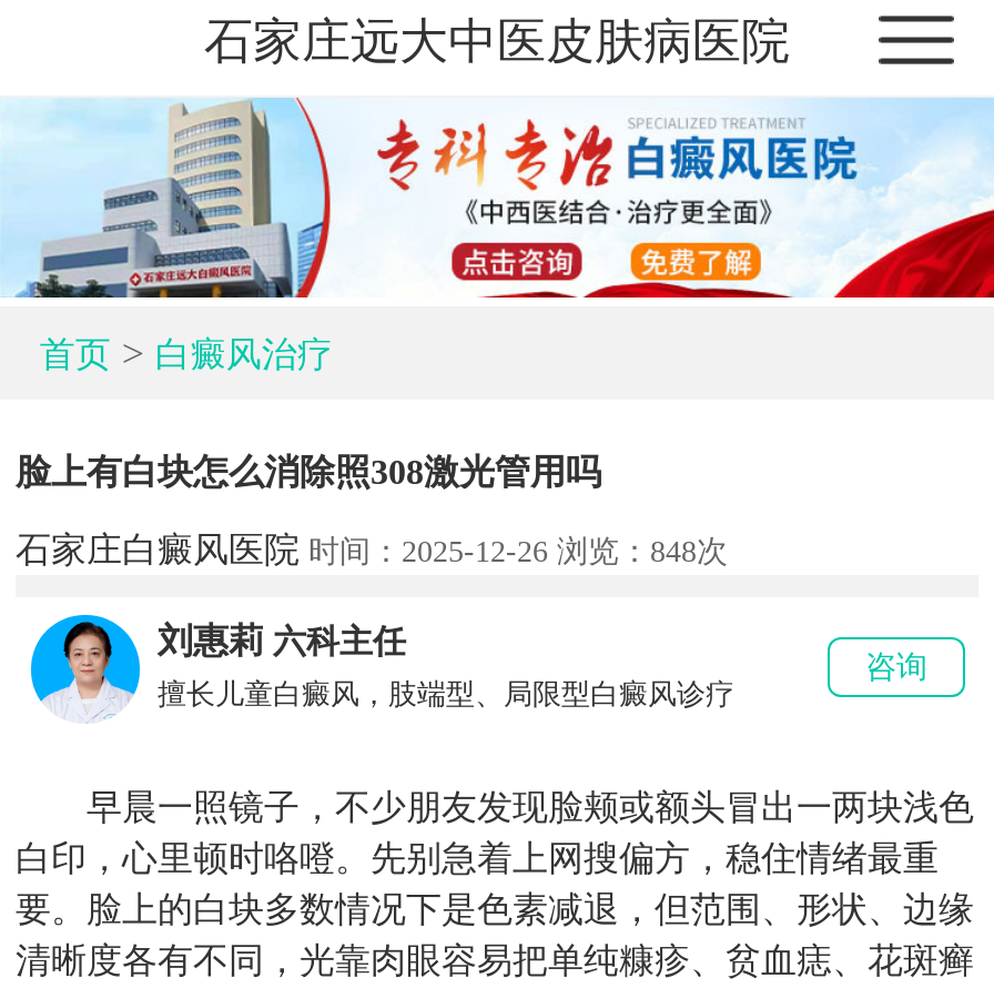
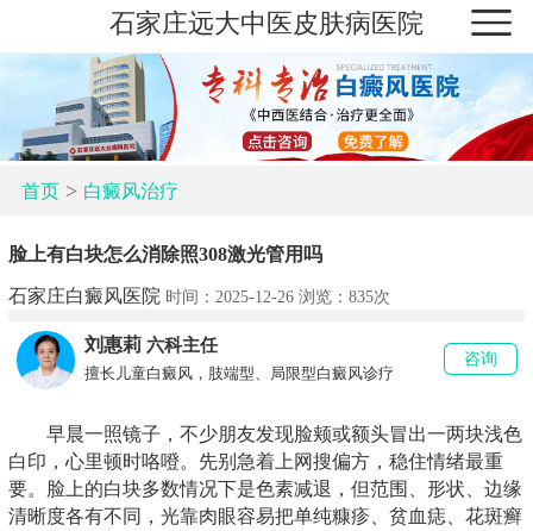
- 石家庄白癜风医院时间：2025-12-26 浏览：848次
+ 石家庄白癜风医院时间：2025-12-26 浏览：835次
